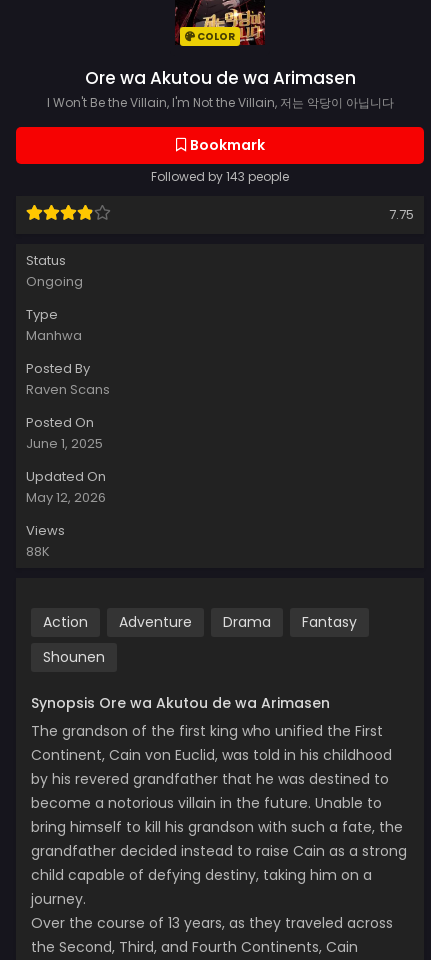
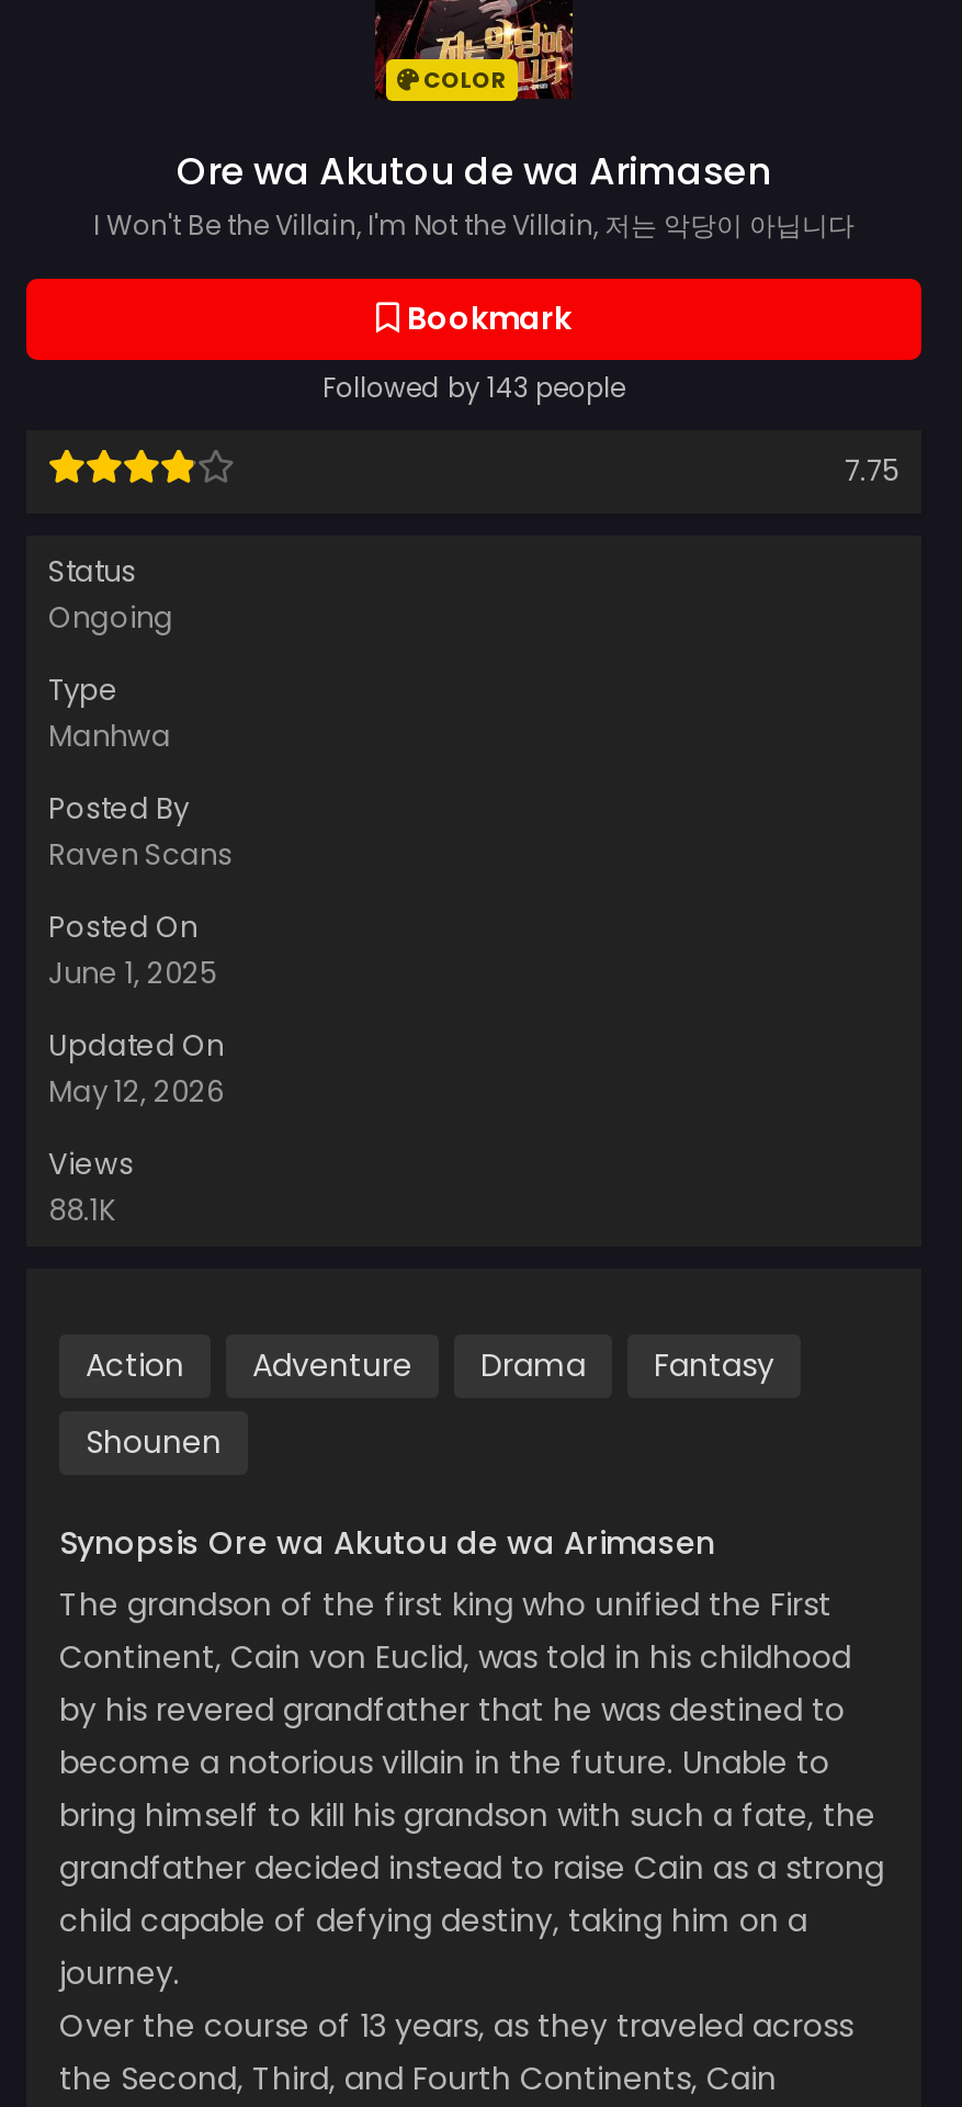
- 88K
+ 88.1K
